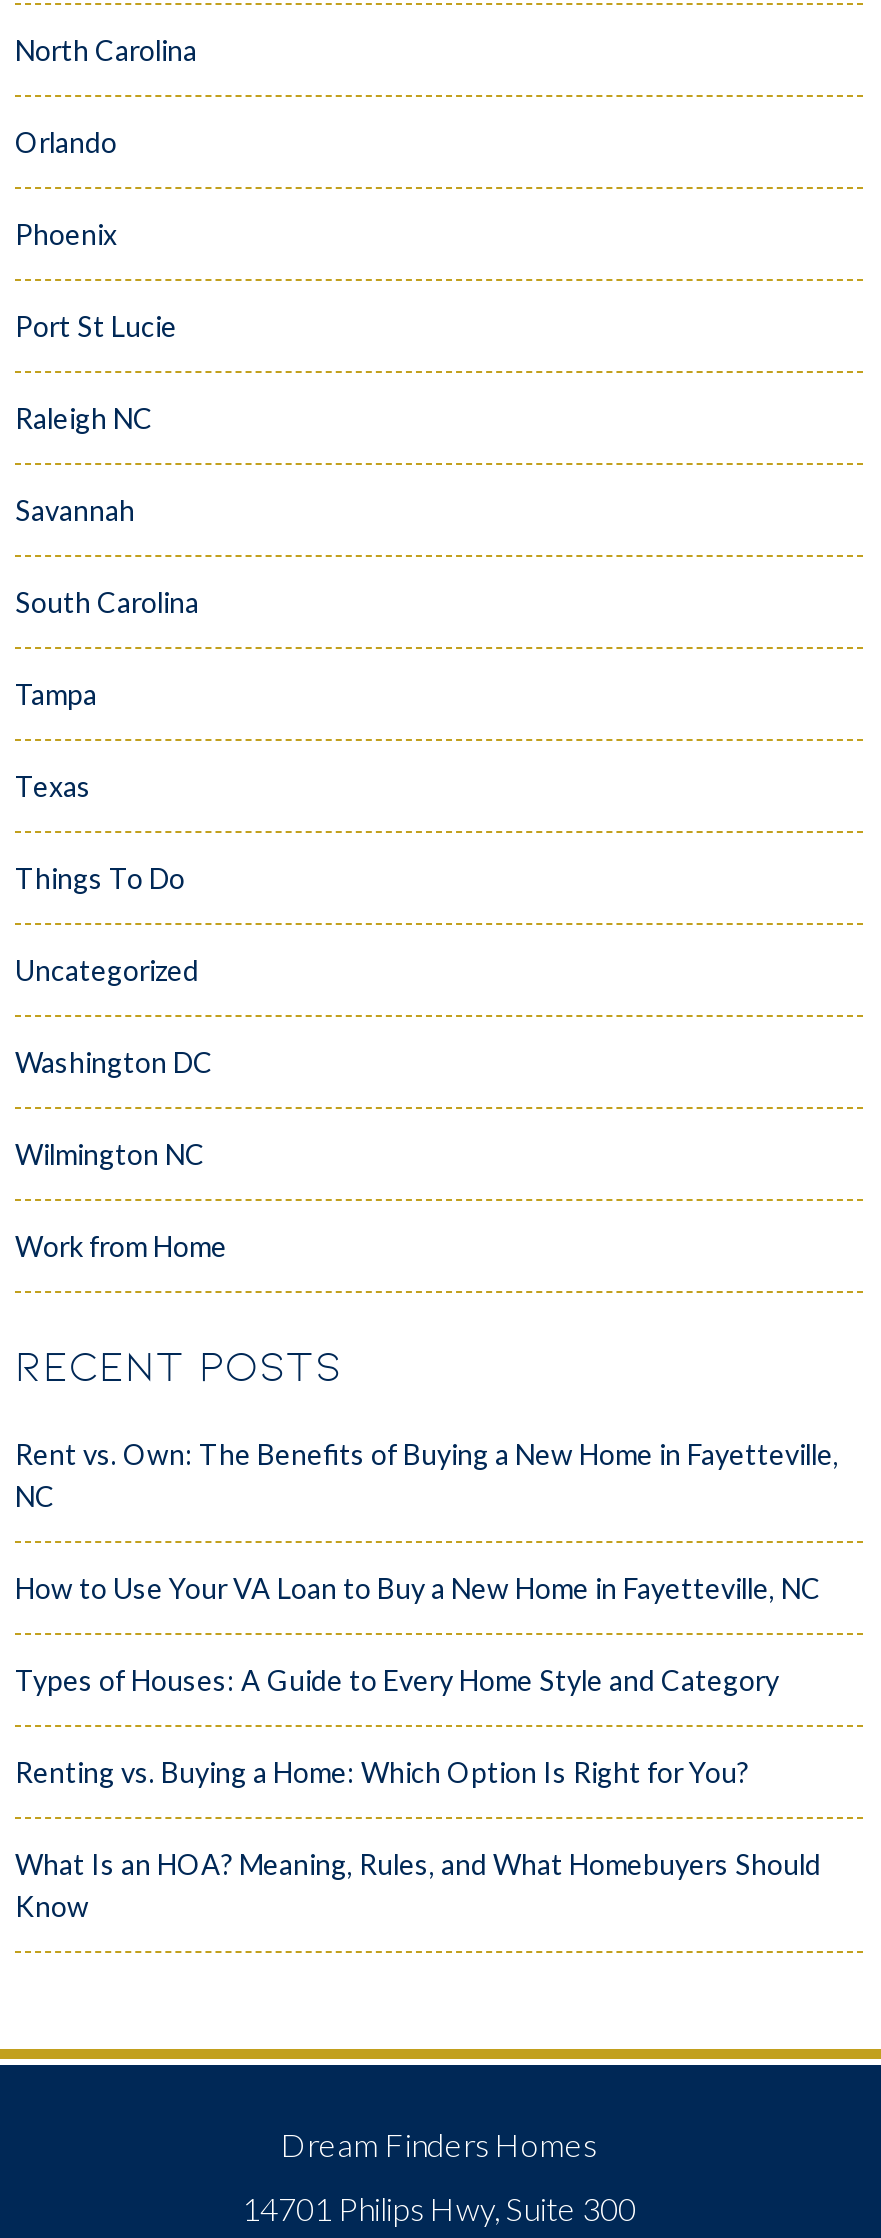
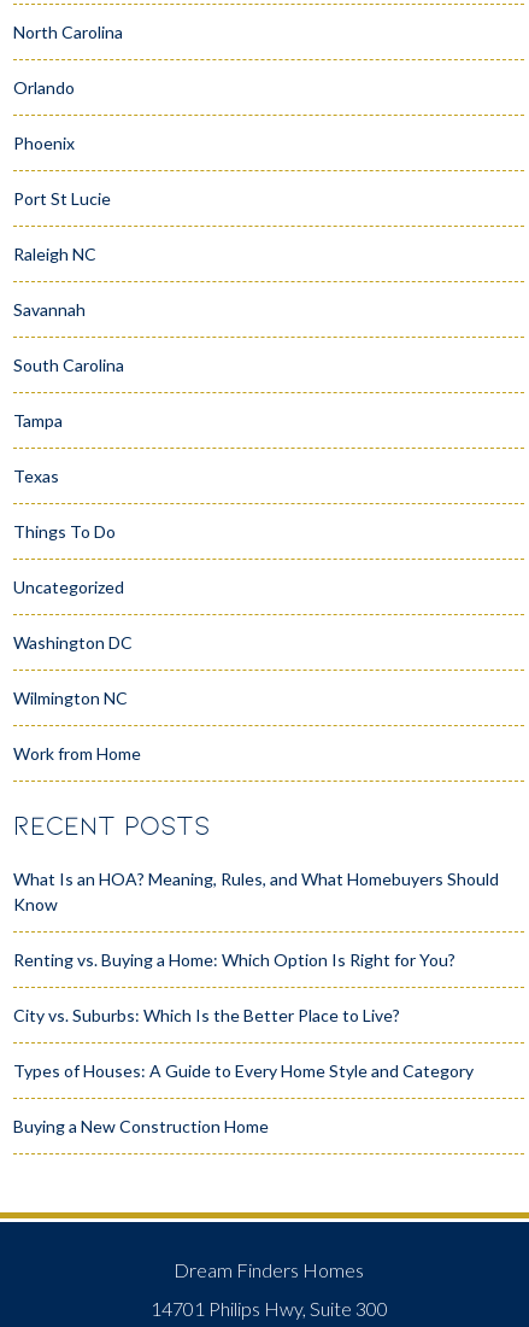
- Rent vs. Own: The Benefits of Buying a New Home in Fayetteville,
- NC
- How to Use Your VA Loan to Buy a New Home in Fayetteville, NC

moved down: Types of Houses: A Guide to Every Home Style and Category

moved down: Renting vs. Buying a Home: Which Option Is Right for You?

moved up: What Is an HOA? Meaning, Rules, and What Homebuyers Should | Know

+ City vs. Suburbs: Which Is the Better Place to Live?
+ Buying a New Construction Home
